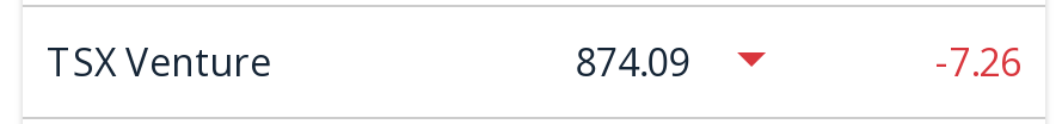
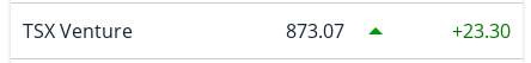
- 874.09
+ 873.07

- -7.26
+ 23.30
